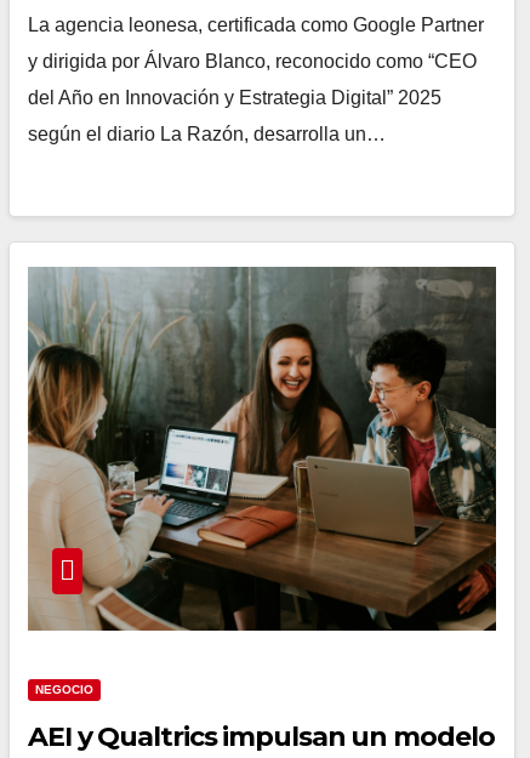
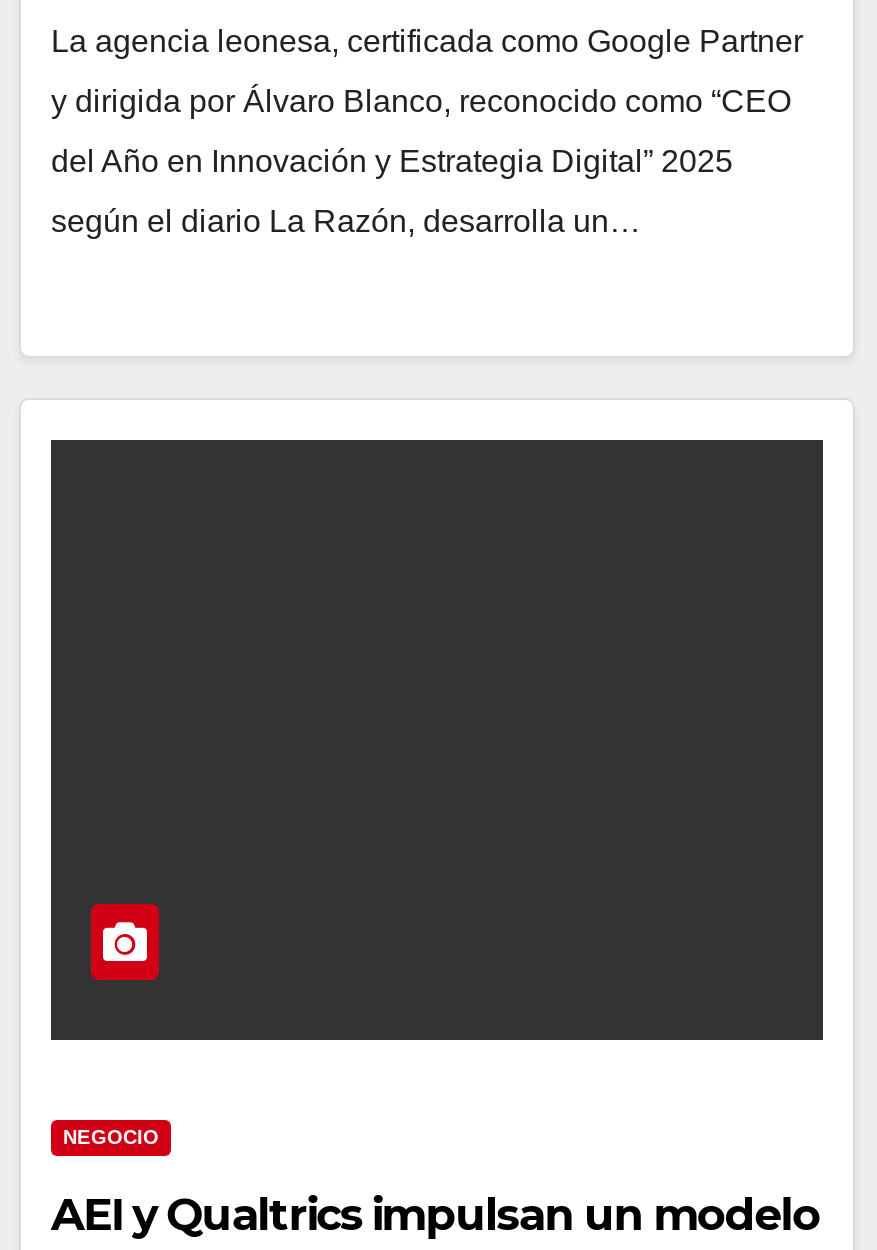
- [image]
